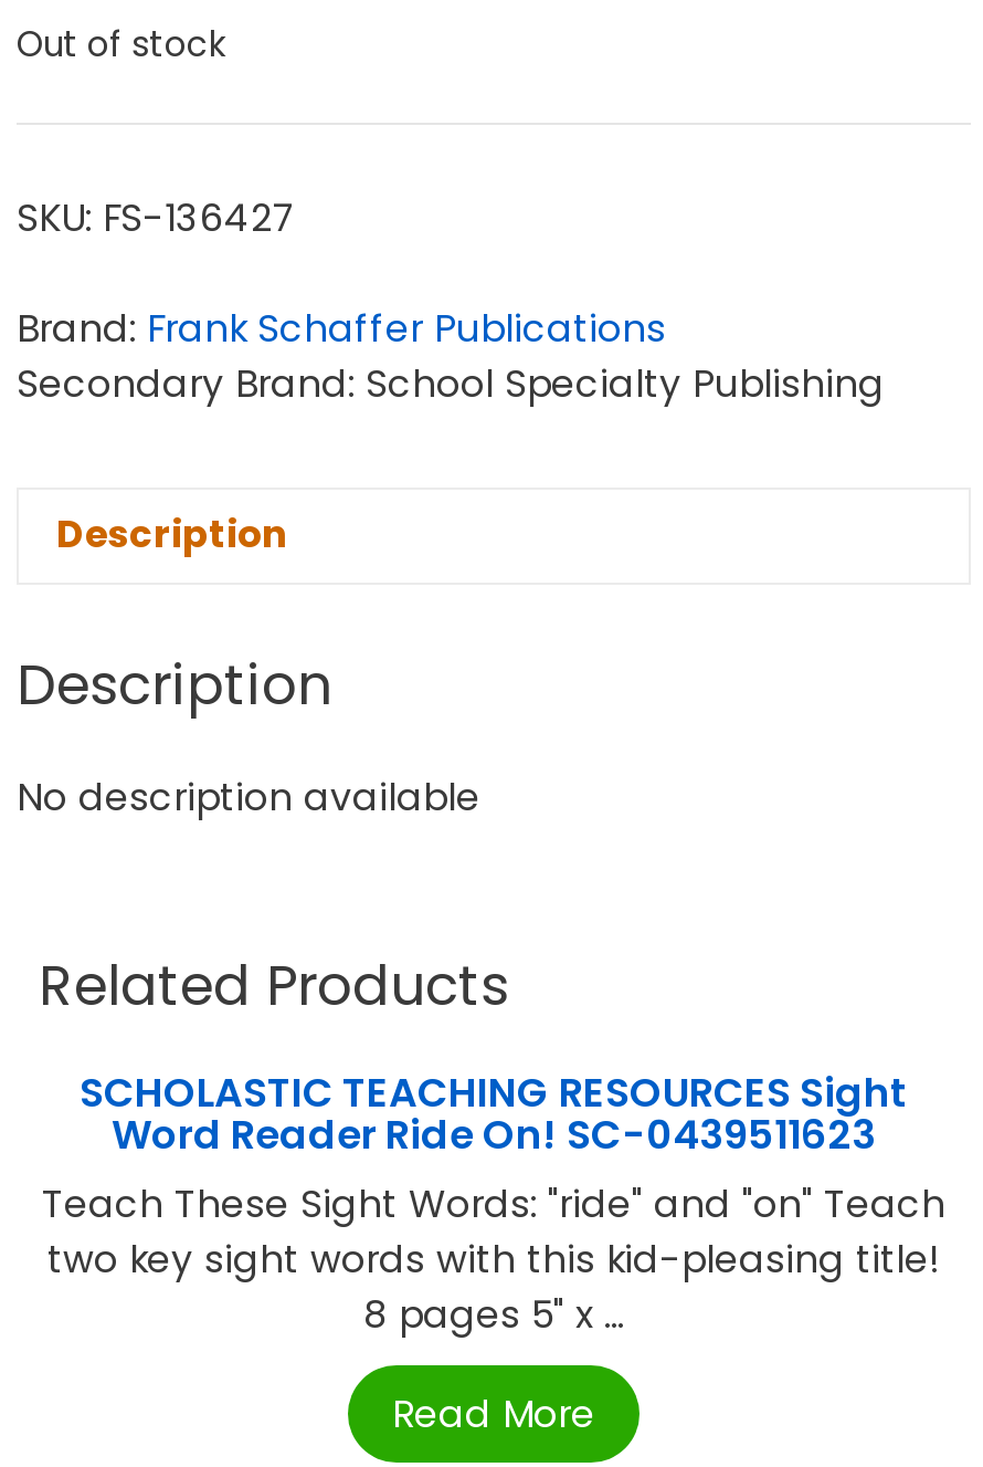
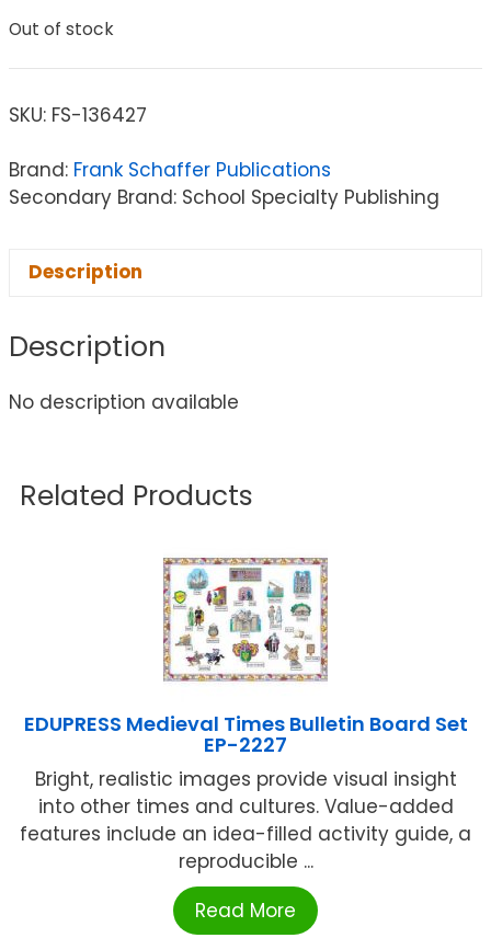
- SCHOLASTIC TEACHING RESOURCES Sight
- Word Reader Ride On! SC-0439511623
- Teach These Sight Words: "ride" and "on" Teach
- two key sight words with this kid-pleasing title!
- 8 pages 5" x ...
+ EDUPRESS Medieval Times Bulletin Board Set
+ EP-2227
+ Bright, realistic images provide visual insight
+ into other times and cultures. Value-added
+ features include an idea-filled activity guide, a
+ reproducible ...
